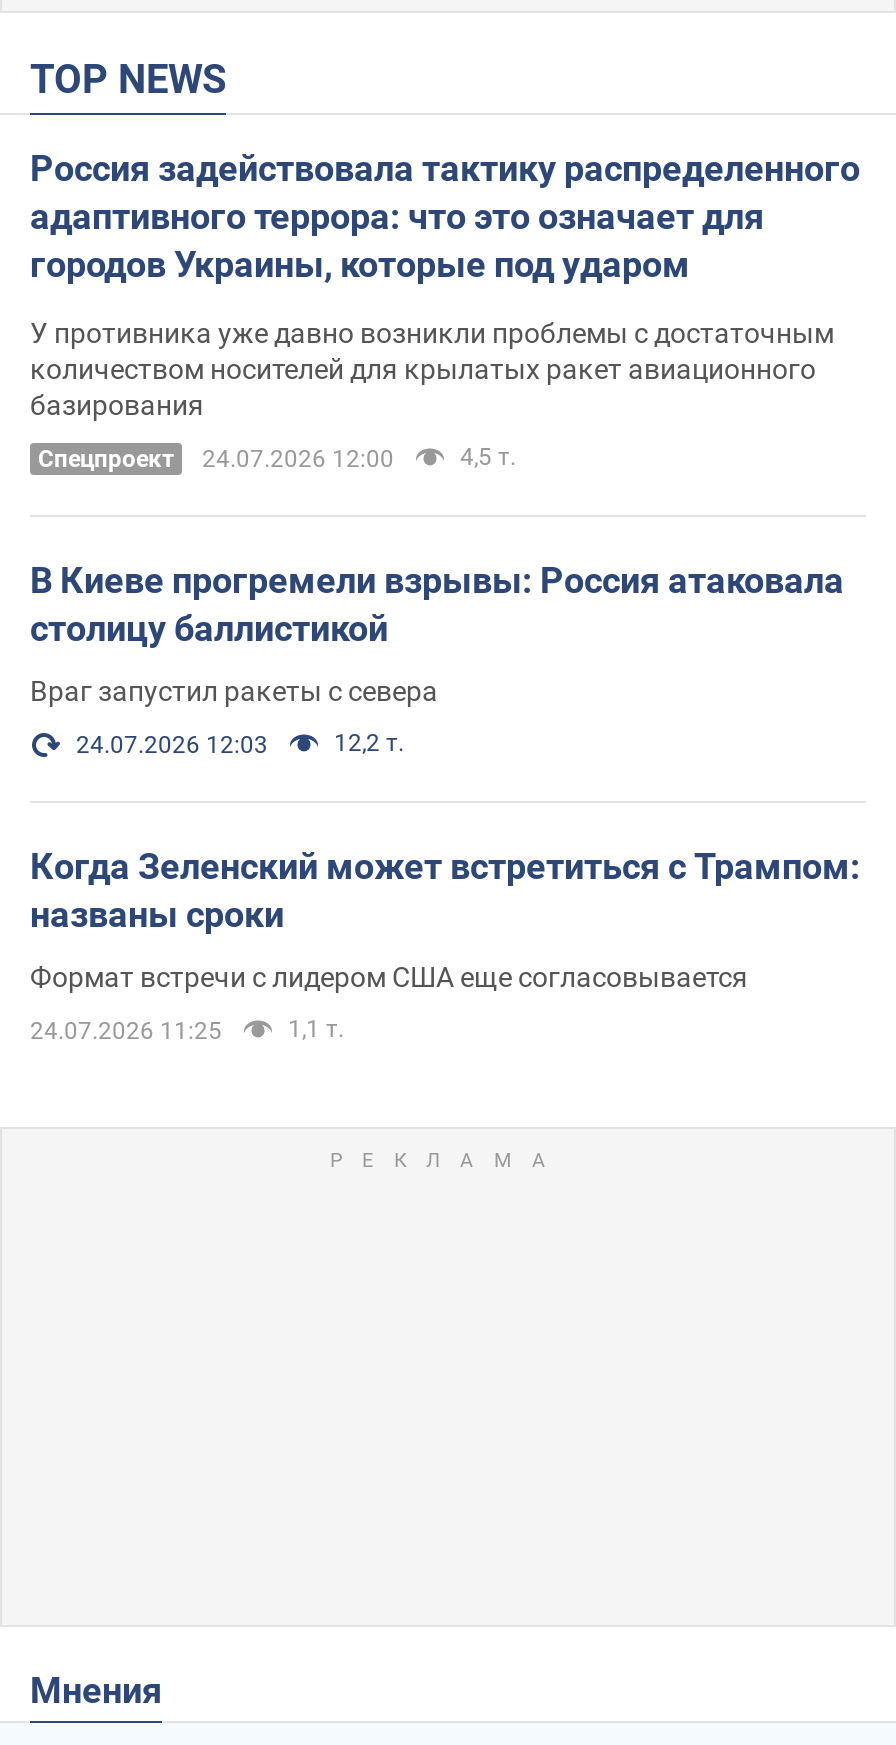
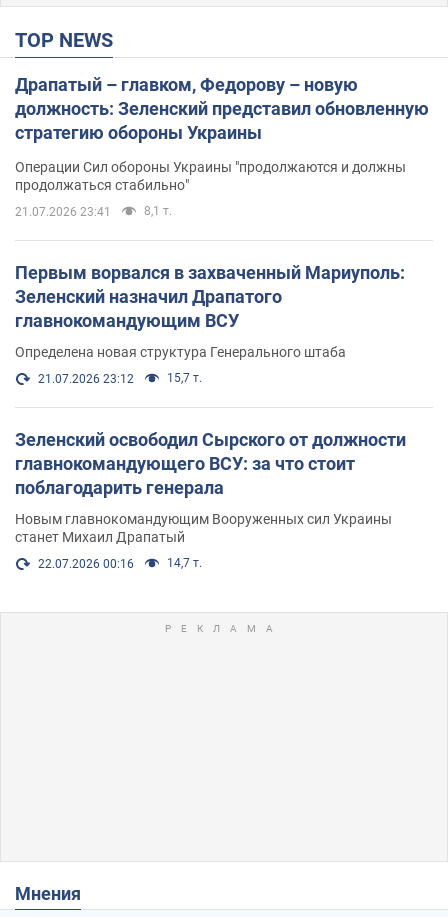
- Россия задействовала тактику распределенного
- адаптивного террора: что это означает для
- городов Украины, которые под ударом
+ Драпатый – главком, Федорову – новую
+ должность: Зеленский представил обновленную
+ стратегию обороны Украины

- У противника уже давно возникли проблемы с достаточным
- количеством носителей для крылатых ракет авиационного
- базирования
+ Операции Сил обороны Украины "продолжаются и должны
+ продолжаться стабильно"

- Спецпроект
- 24.07.2026 12:00
- 4,5 т.
+ 21.07.2026 23:41
+ 8,1 т.

- В Киеве прогремели взрывы: Россия атаковала
- столицу баллистикой
+ Первым ворвался в захваченный Мариуполь:
+ Зеленский назначил Драпатого
+ главнокомандующим ВСУ

- Враг запустил ракеты с севера
+ Определена новая структура Генерального штаба

- 24.07.2026 12:03
- 12,2 т.
+ 21.07.2026 23:12
+ 15,7 т.

- Когда Зеленский может встретиться с Трампом:
- названы сроки
+ Зеленский освободил Сырского от должности
+ главнокомандующего ВСУ: за что стоит
+ поблагодарить генерала

- Формат встречи с лидером США еще согласовывается
+ Новым главнокомандующим Вооруженных сил Украины
+ станет Михаил Драпатый

- 24.07.2026 11:25
- 1,1 т.
+ 22.07.2026 00:16
+ 14,7 т.
